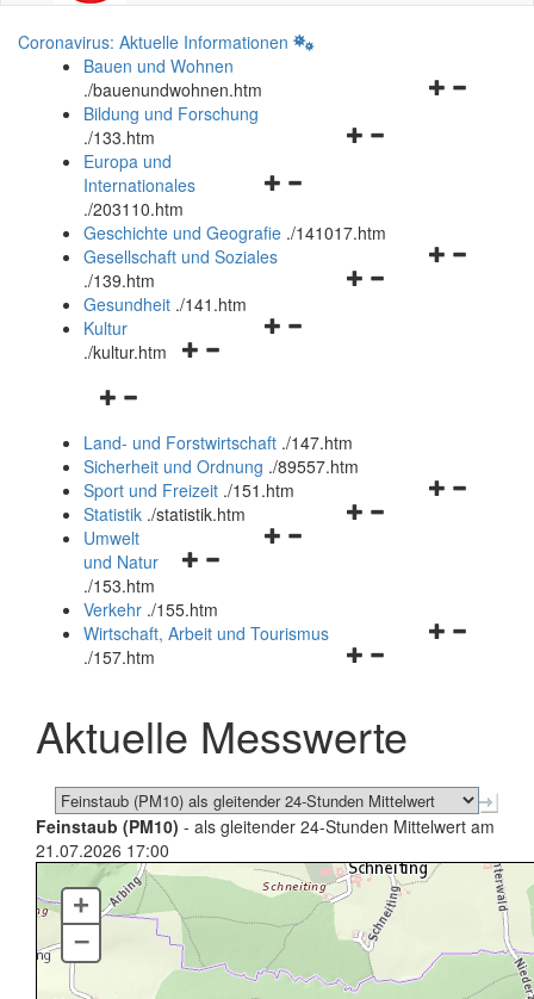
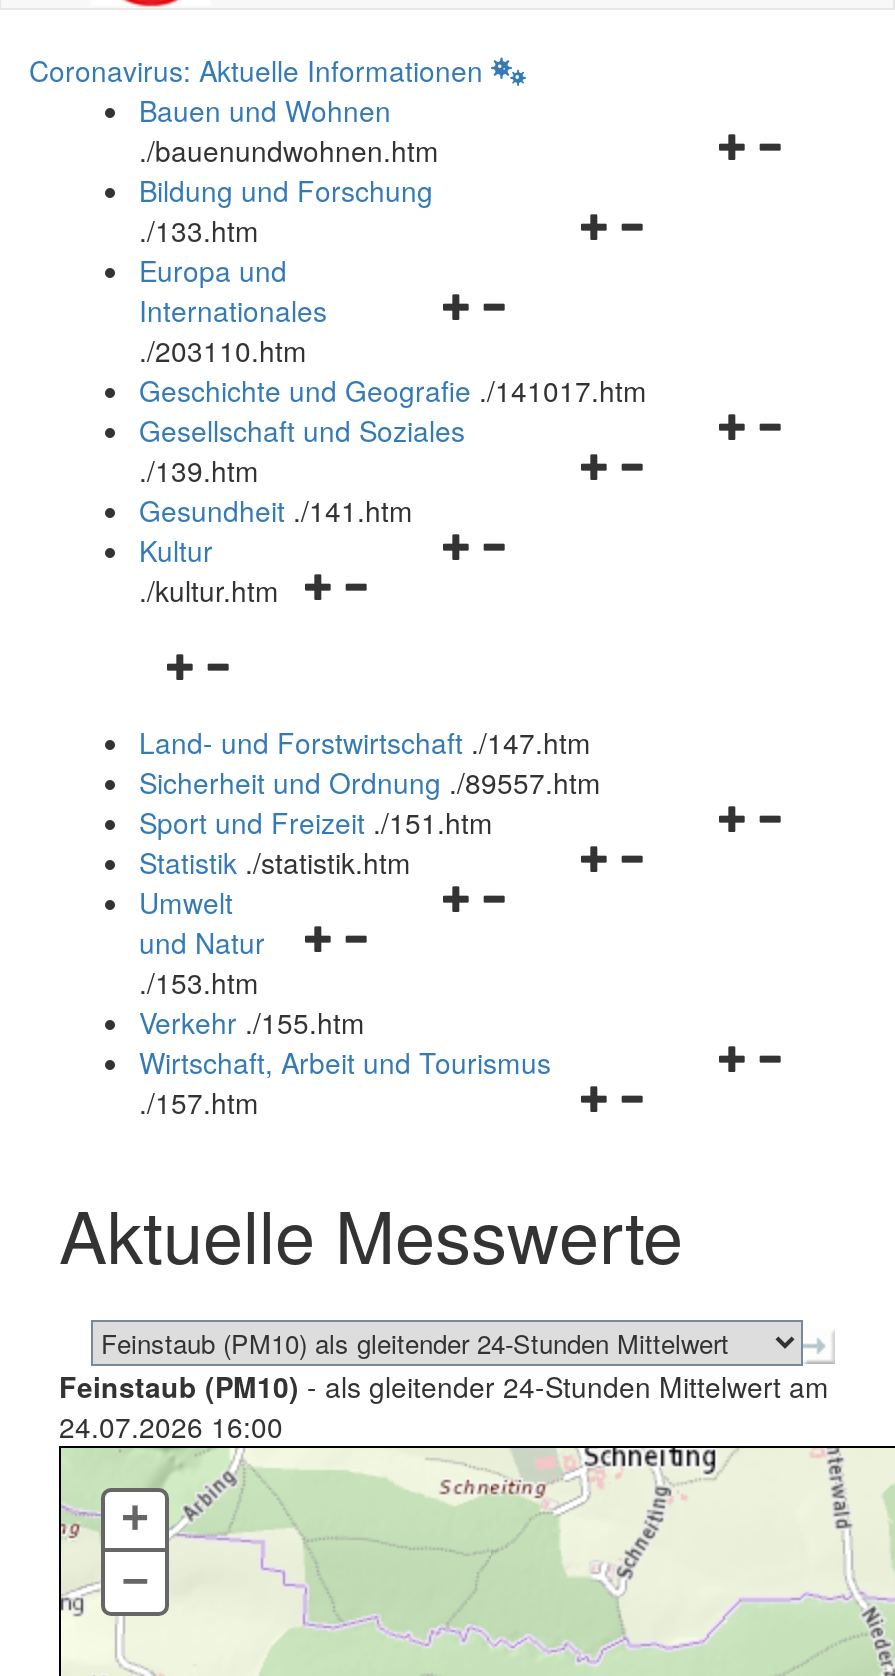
- 21.07.2026 17:00
+ 24.07.2026 16:00
